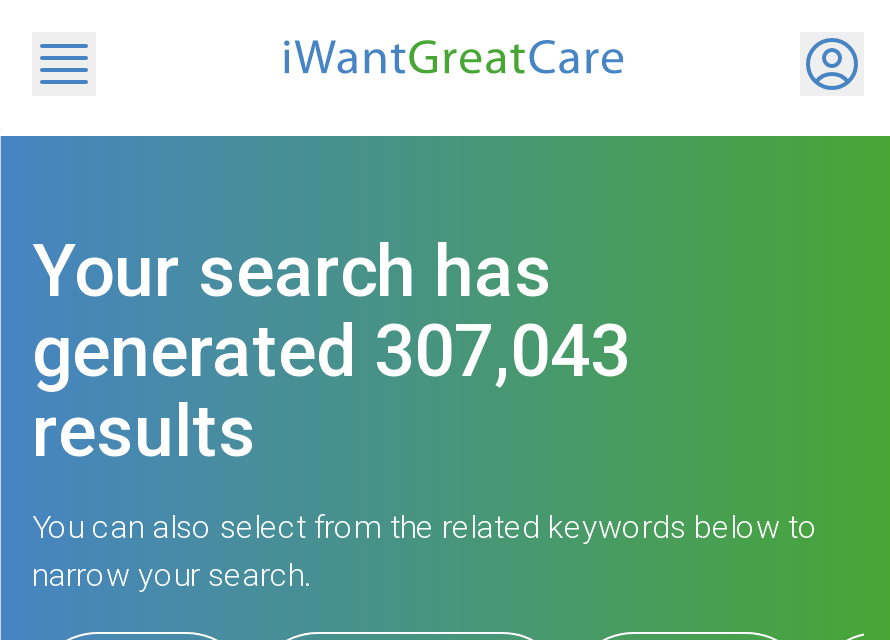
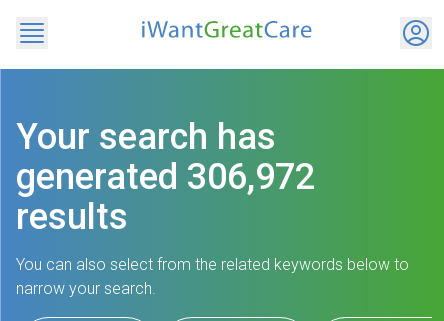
- generated 307,043
+ generated 306,972
